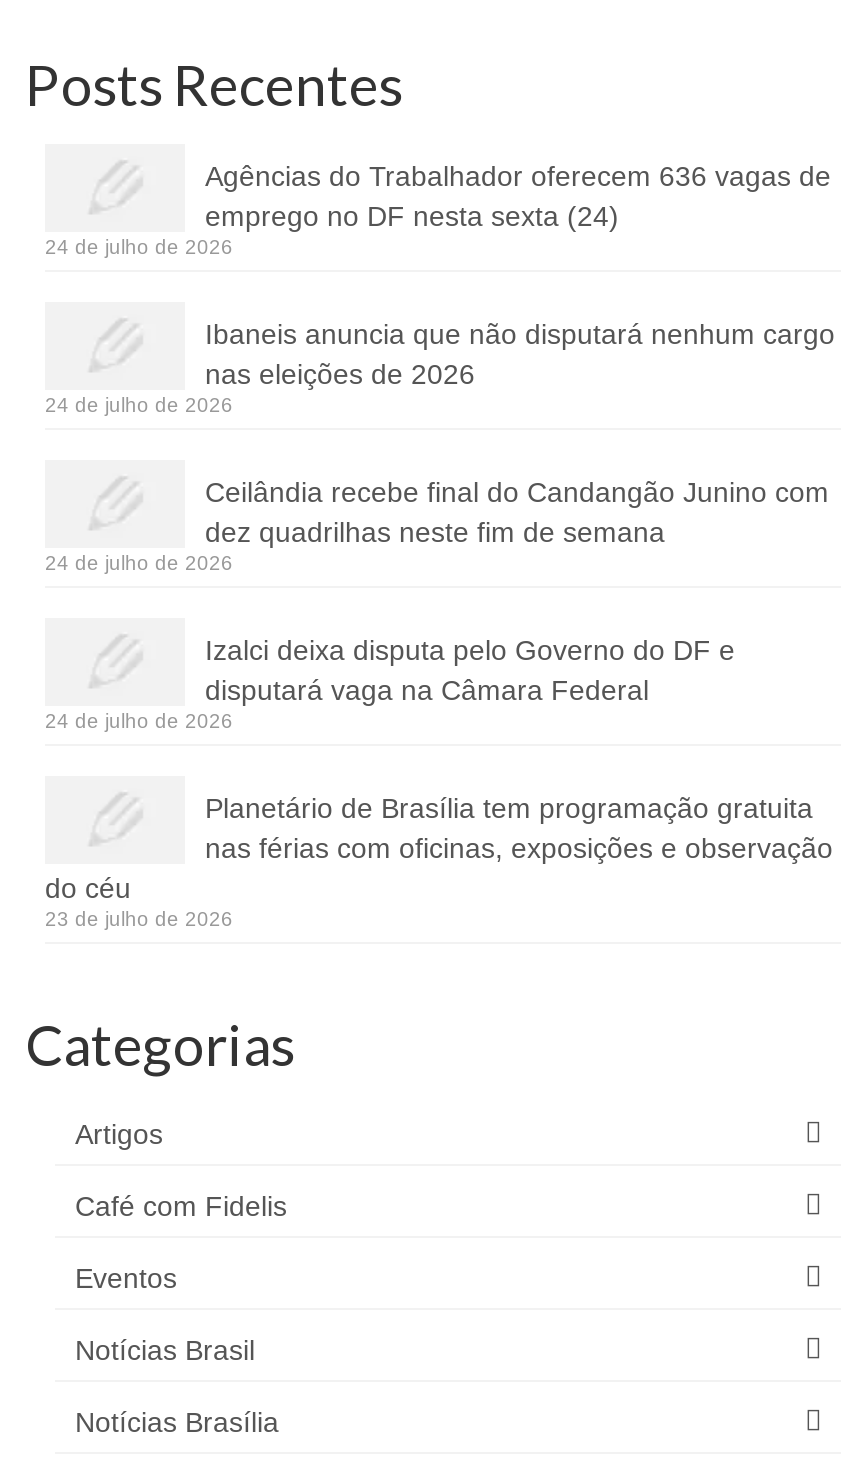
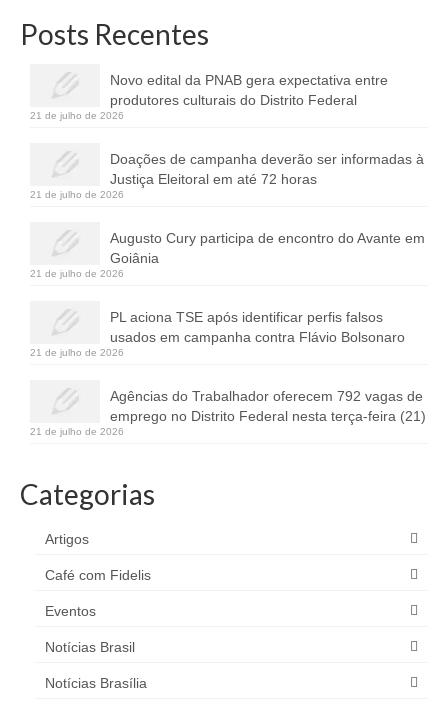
- Agências do Trabalhador oferecem 636 vagas de
- emprego no DF nesta sexta (24)
- 24 de julho de 2026
+ Novo edital da PNAB gera expectativa entre
+ produtores culturais do Distrito Federal
+ 21 de julho de 2026

- Ibaneis anuncia que não disputará nenhum cargo
- nas eleições de 2026
- 24 de julho de 2026
+ Doações de campanha deverão ser informadas à
+ Justiça Eleitoral em até 72 horas
+ 21 de julho de 2026

- Ceilândia recebe final do Candangão Junino com
- dez quadrilhas neste fim de semana
- 24 de julho de 2026
+ Augusto Cury participa de encontro do Avante em
+ Goiânia
+ 21 de julho de 2026

- Izalci deixa disputa pelo Governo do DF e
- disputará vaga na Câmara Federal
- 24 de julho de 2026
+ PL aciona TSE após identificar perfis falsos
+ usados em campanha contra Flávio Bolsonaro
+ 21 de julho de 2026

- Planetário de Brasília tem programação gratuita
- nas férias com oficinas, exposições e observação
- do céu
- 23 de julho de 2026
+ Agências do Trabalhador oferecem 792 vagas de
+ emprego no Distrito Federal nesta terça-feira (21)
+ 21 de julho de 2026
